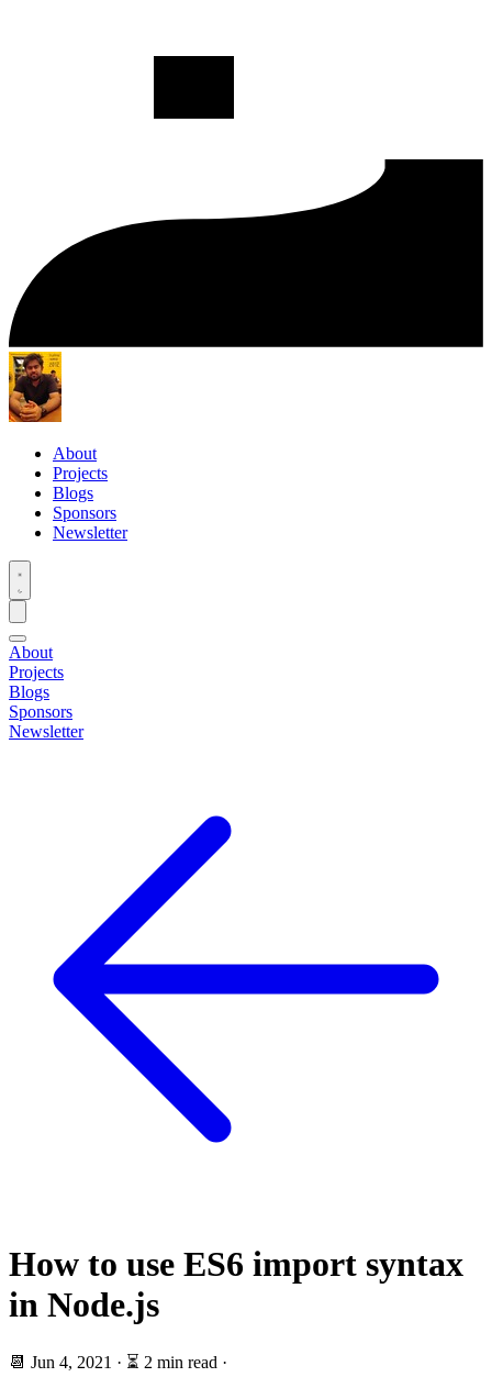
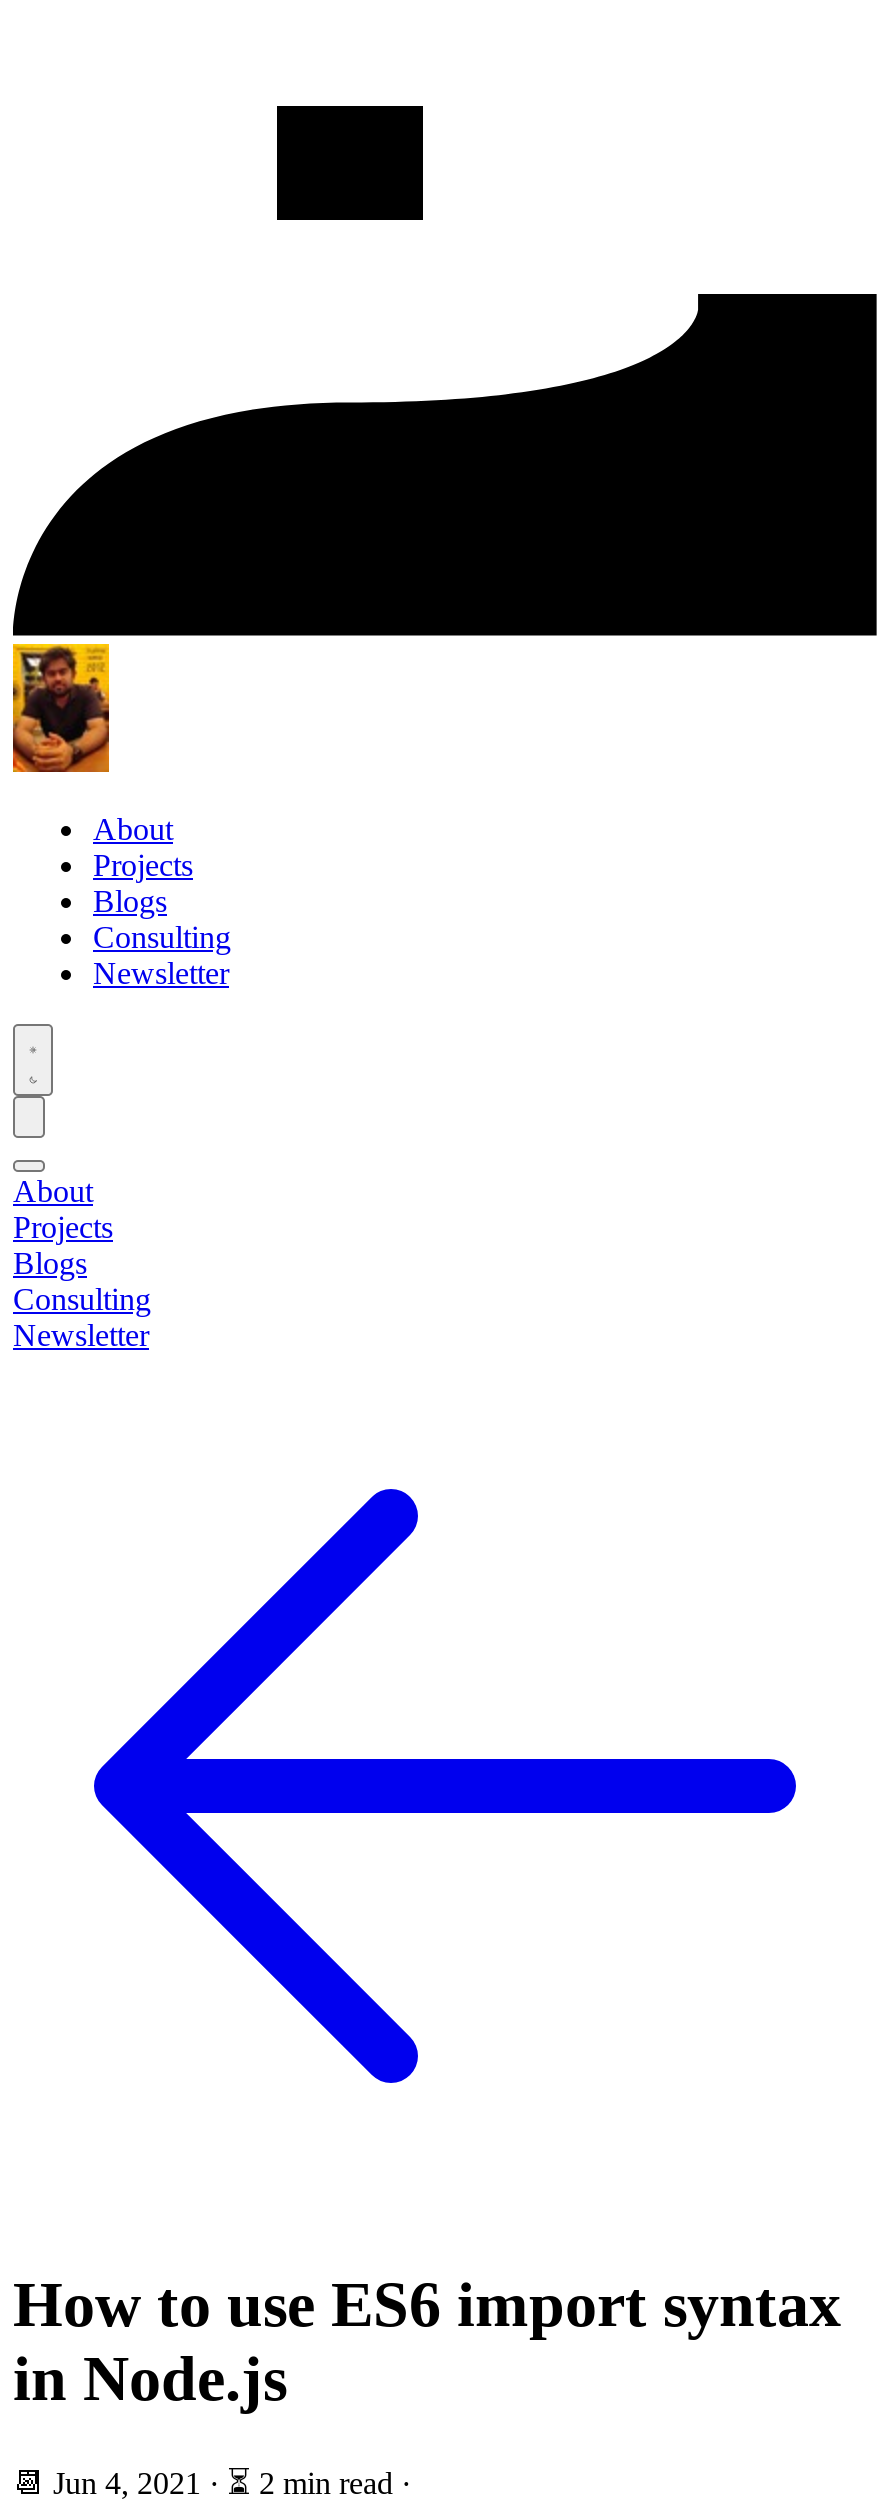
- Sponsors
+ Consulting

- Sponsors
+ Consulting
